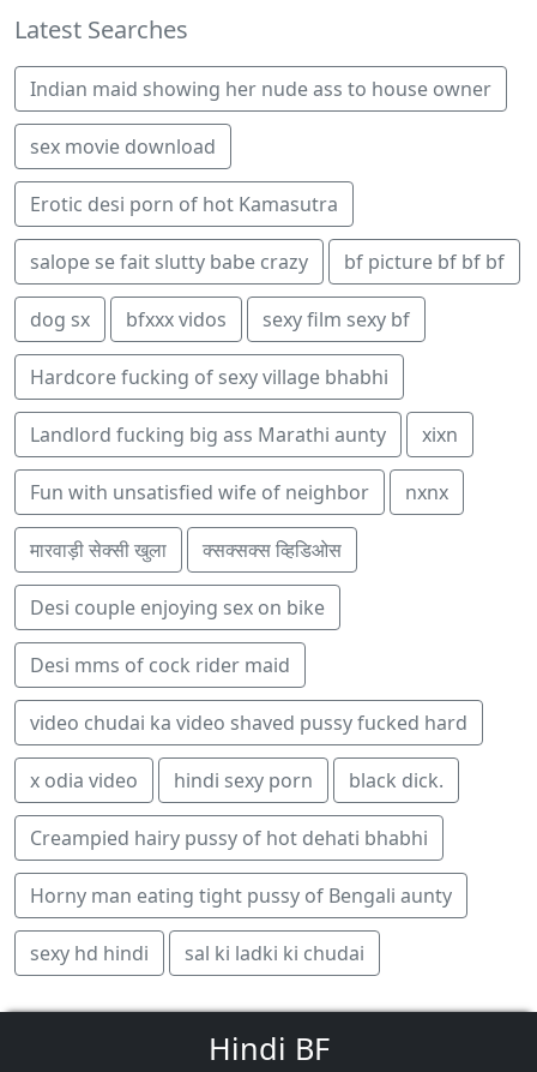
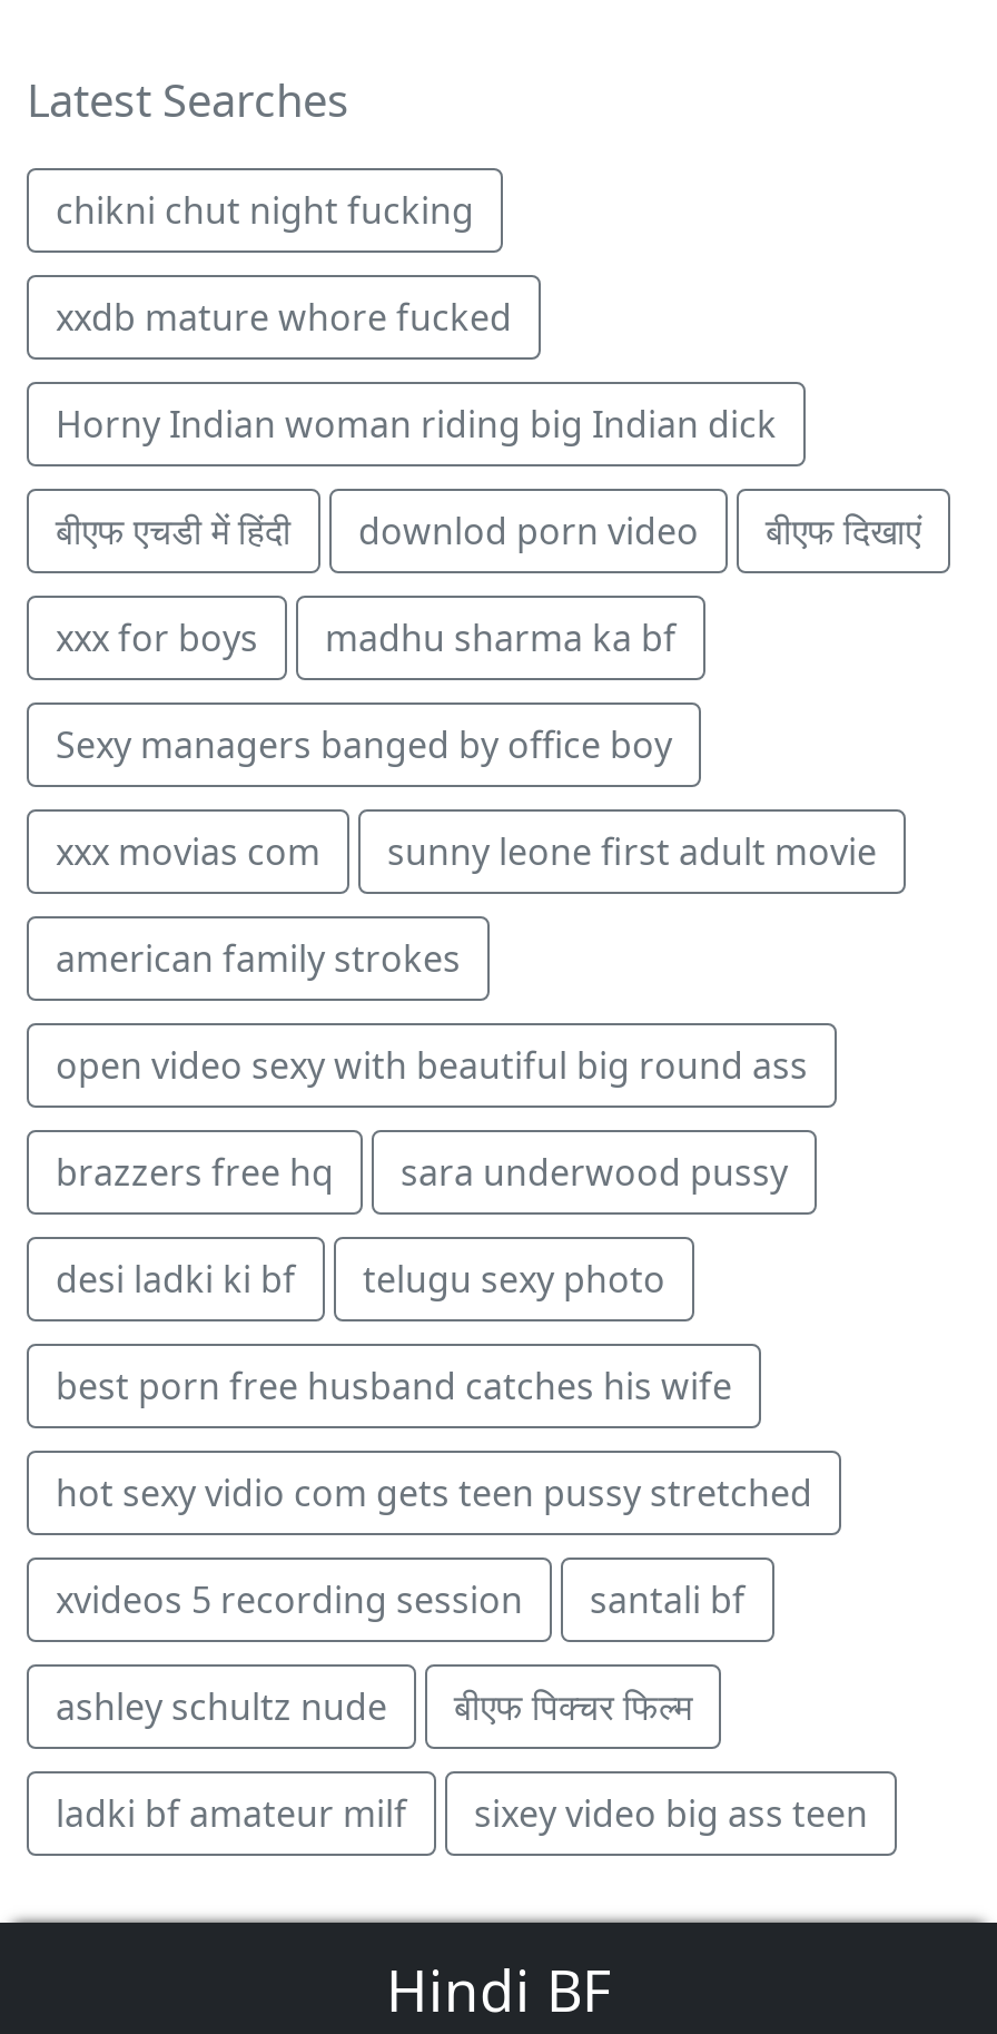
- Indian maid showing her nude ass to house owner
+ chikni chut night fucking

- sex movie download
+ xxdb mature whore fucked

- Erotic desi porn of hot Kamasutra
+ Horny Indian woman riding big Indian dick

- salope se fait slutty babe crazy
- bf picture bf bf bf
+ बीएफ एचडी में हिंदी
+ downlod porn video
+ बीएफ दिखाएं

- dog sx
- bfxxx vidos
- sexy film sexy bf
+ xxx for boys
+ madhu sharma ka bf

- Hardcore fucking of sexy village bhabhi
+ Sexy managers banged by office boy

- Landlord fucking big ass Marathi aunty
- xixn
+ xxx movias com
+ sunny leone first adult movie

- Fun with unsatisfied wife of neighbor
- nxnx
+ american family strokes

- मारवाड़ी सेक्सी खुला
- क्सक्सक्स व्हिडिओस
+ open video sexy with beautiful big round ass

- Desi couple enjoying sex on bike
+ brazzers free hq
+ sara underwood pussy

- Desi mms of cock rider maid
+ desi ladki ki bf
+ telugu sexy photo

- video chudai ka video shaved pussy fucked hard
+ best porn free husband catches his wife

- x odia video
- hindi sexy porn
- black dick.
+ hot sexy vidio com gets teen pussy stretched

- Creampied hairy pussy of hot dehati bhabhi
+ xvideos 5 recording session
+ santali bf

- Horny man eating tight pussy of Bengali aunty
+ ashley schultz nude
+ बीएफ पिक्चर फिल्म

- sexy hd hindi
- sal ki ladki ki chudai
+ ladki bf amateur milf
+ sixey video big ass teen
